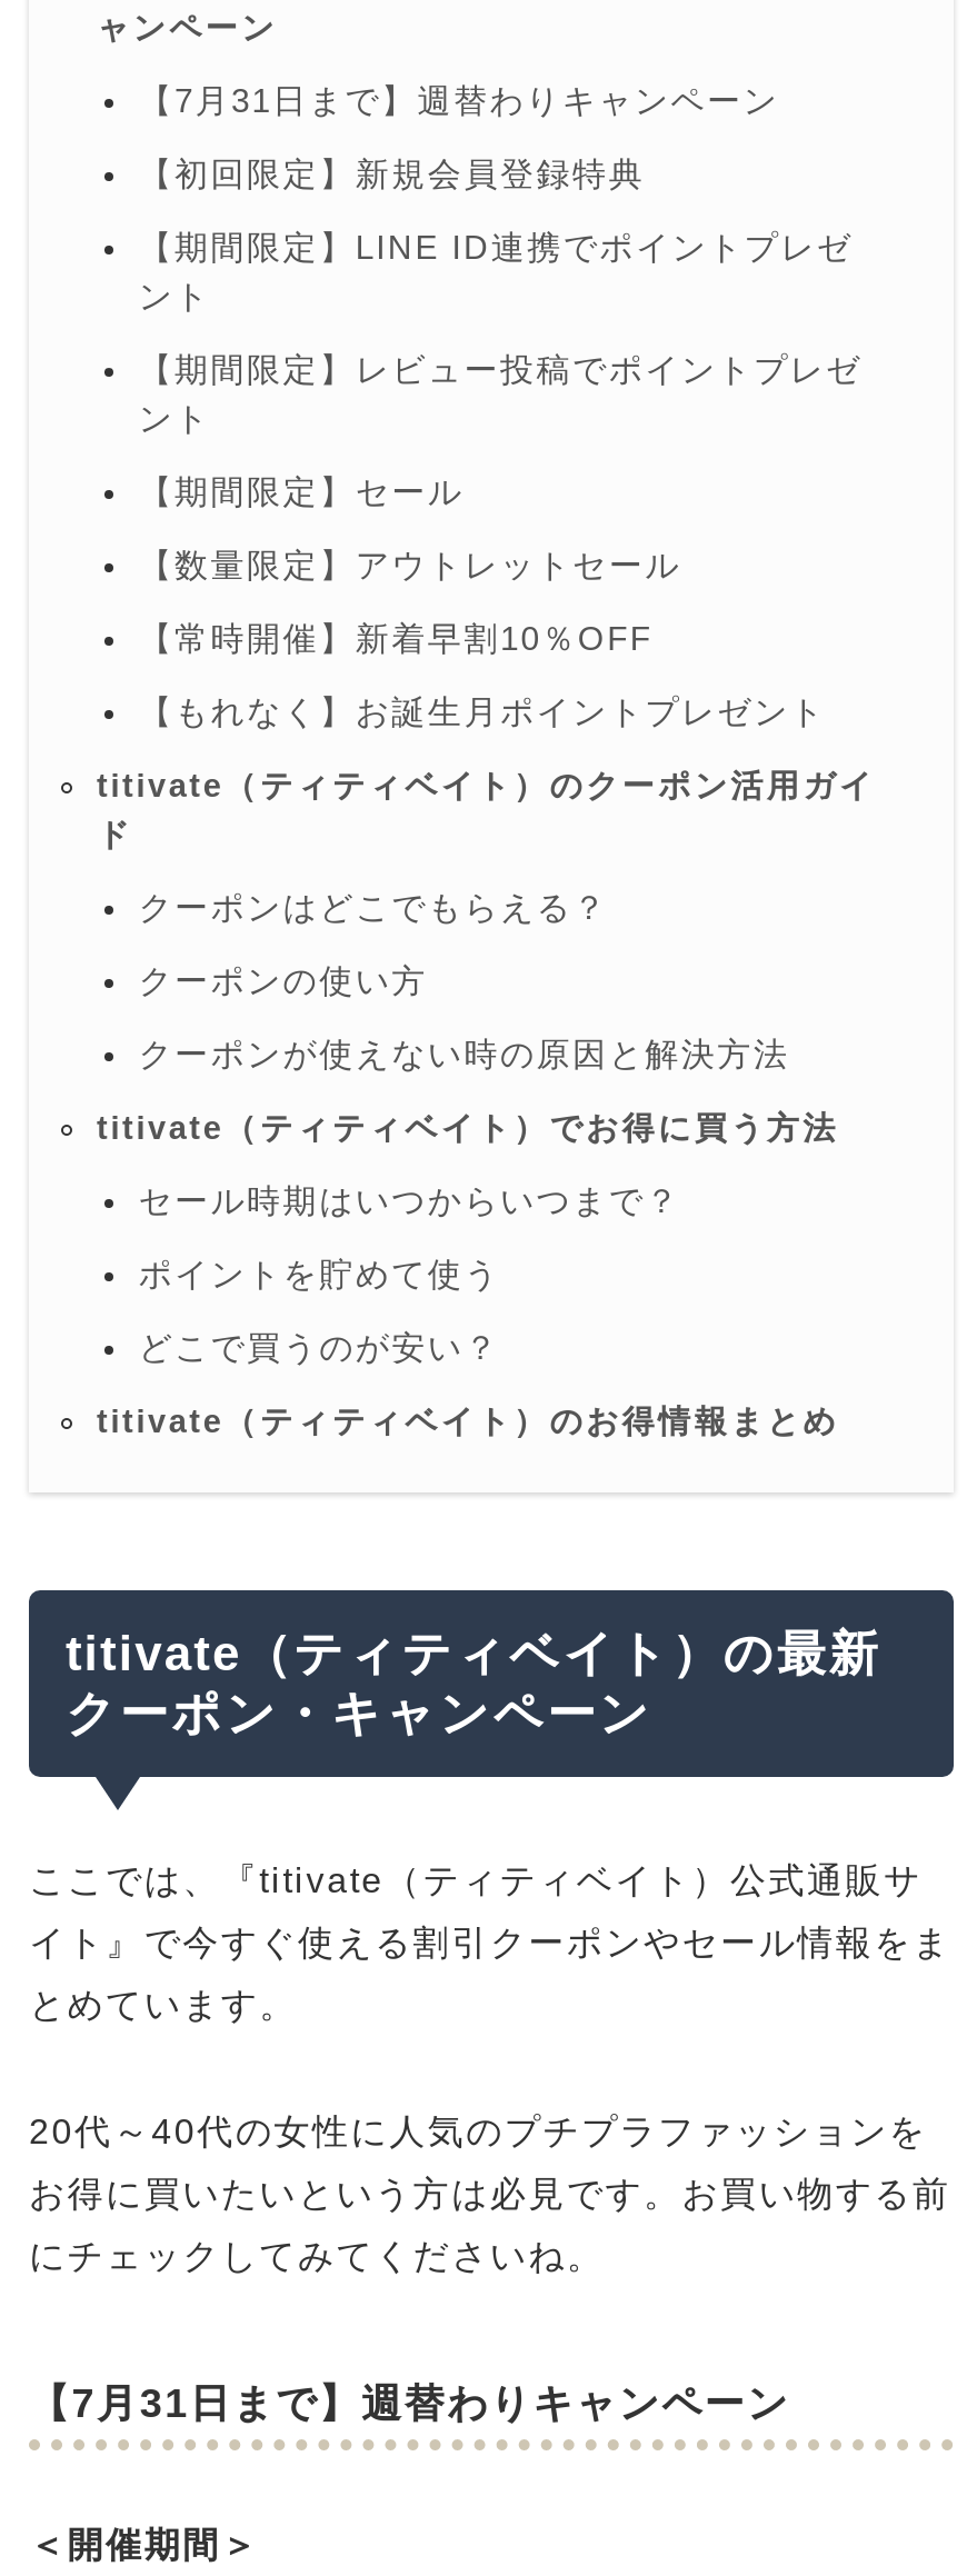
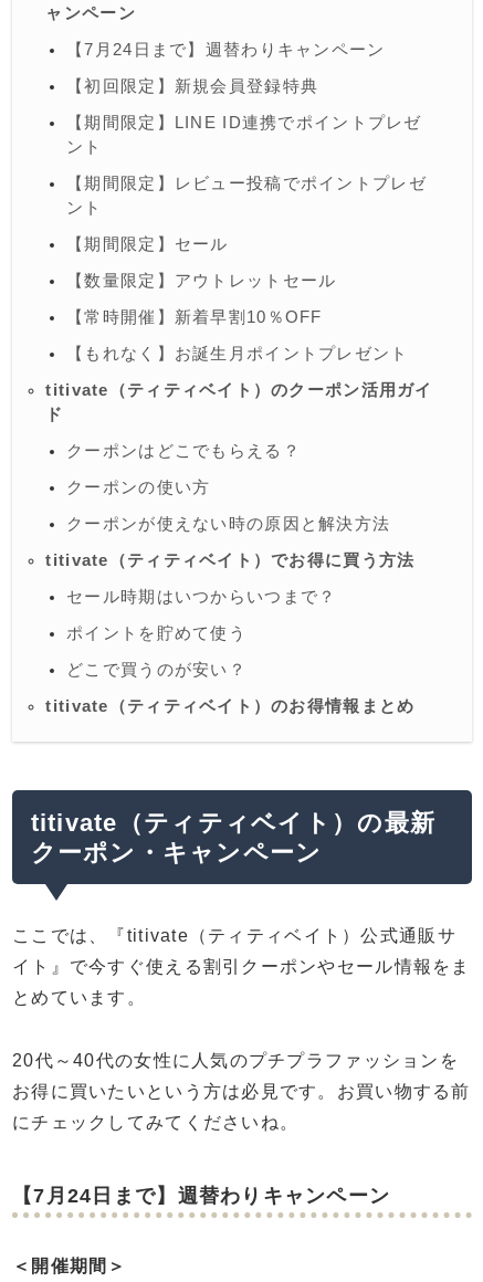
- 【7月31日まで】週替わりキャンペーン
+ 【7月24日まで】週替わりキャンペーン

- 【7月31日まで】週替わりキャンペーン
+ 【7月24日まで】週替わりキャンペーン
